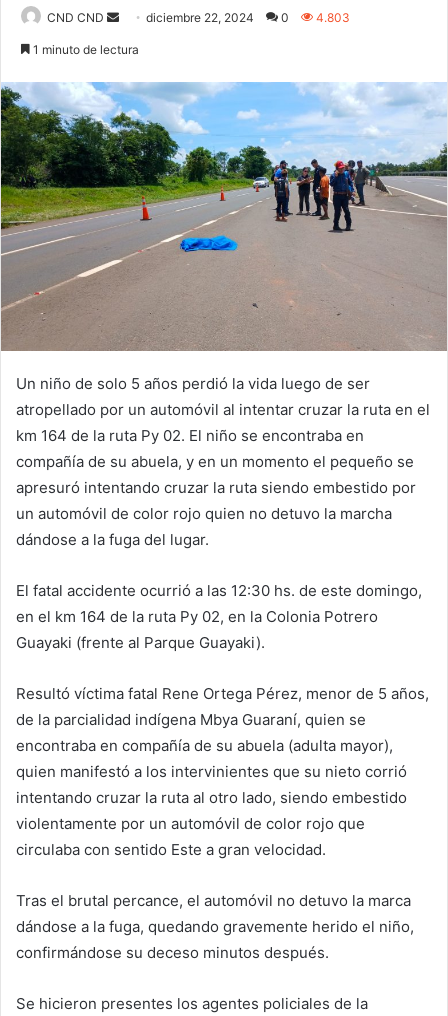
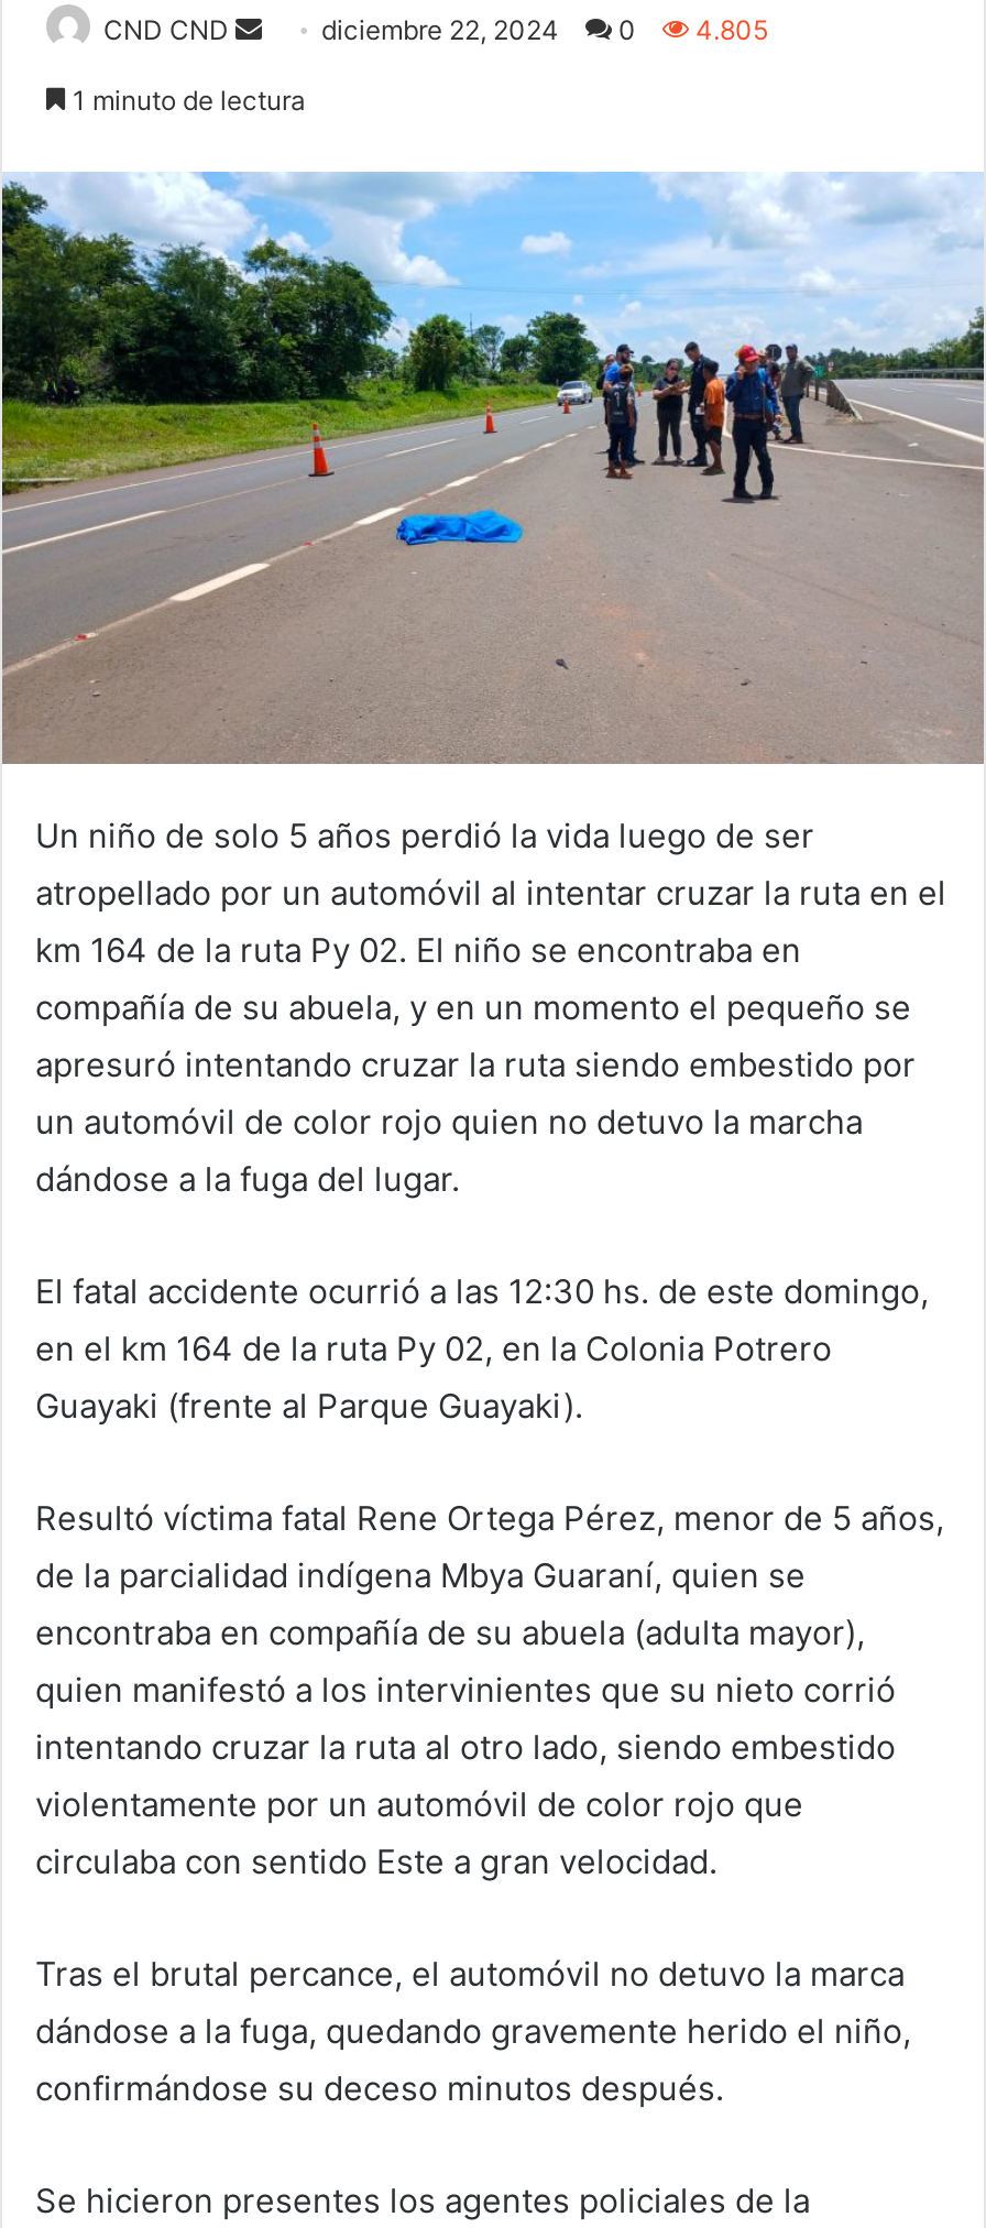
- 4.803
+ 4.805
